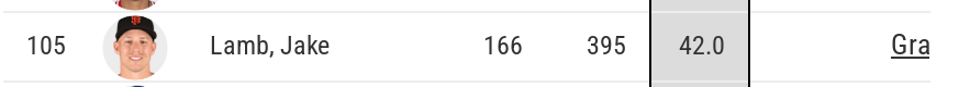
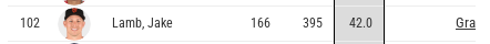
- 105
+ 102
